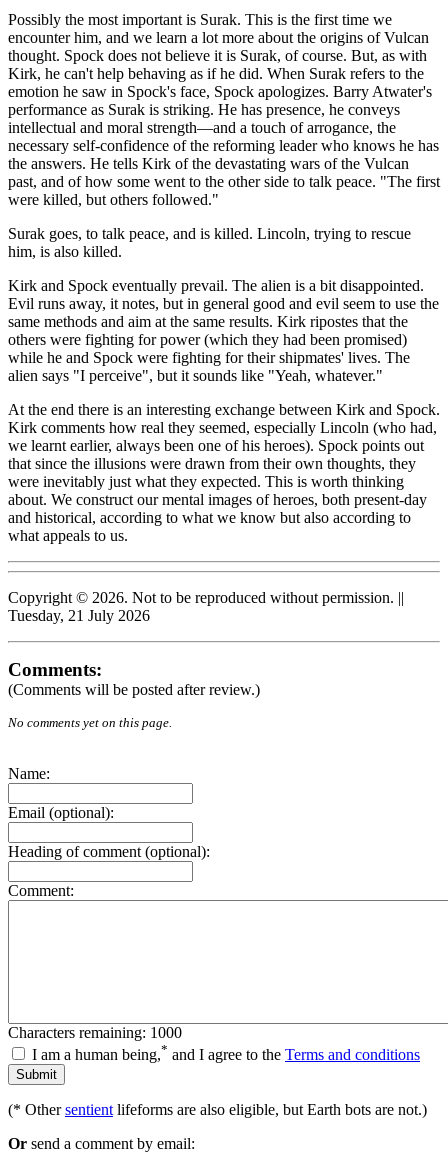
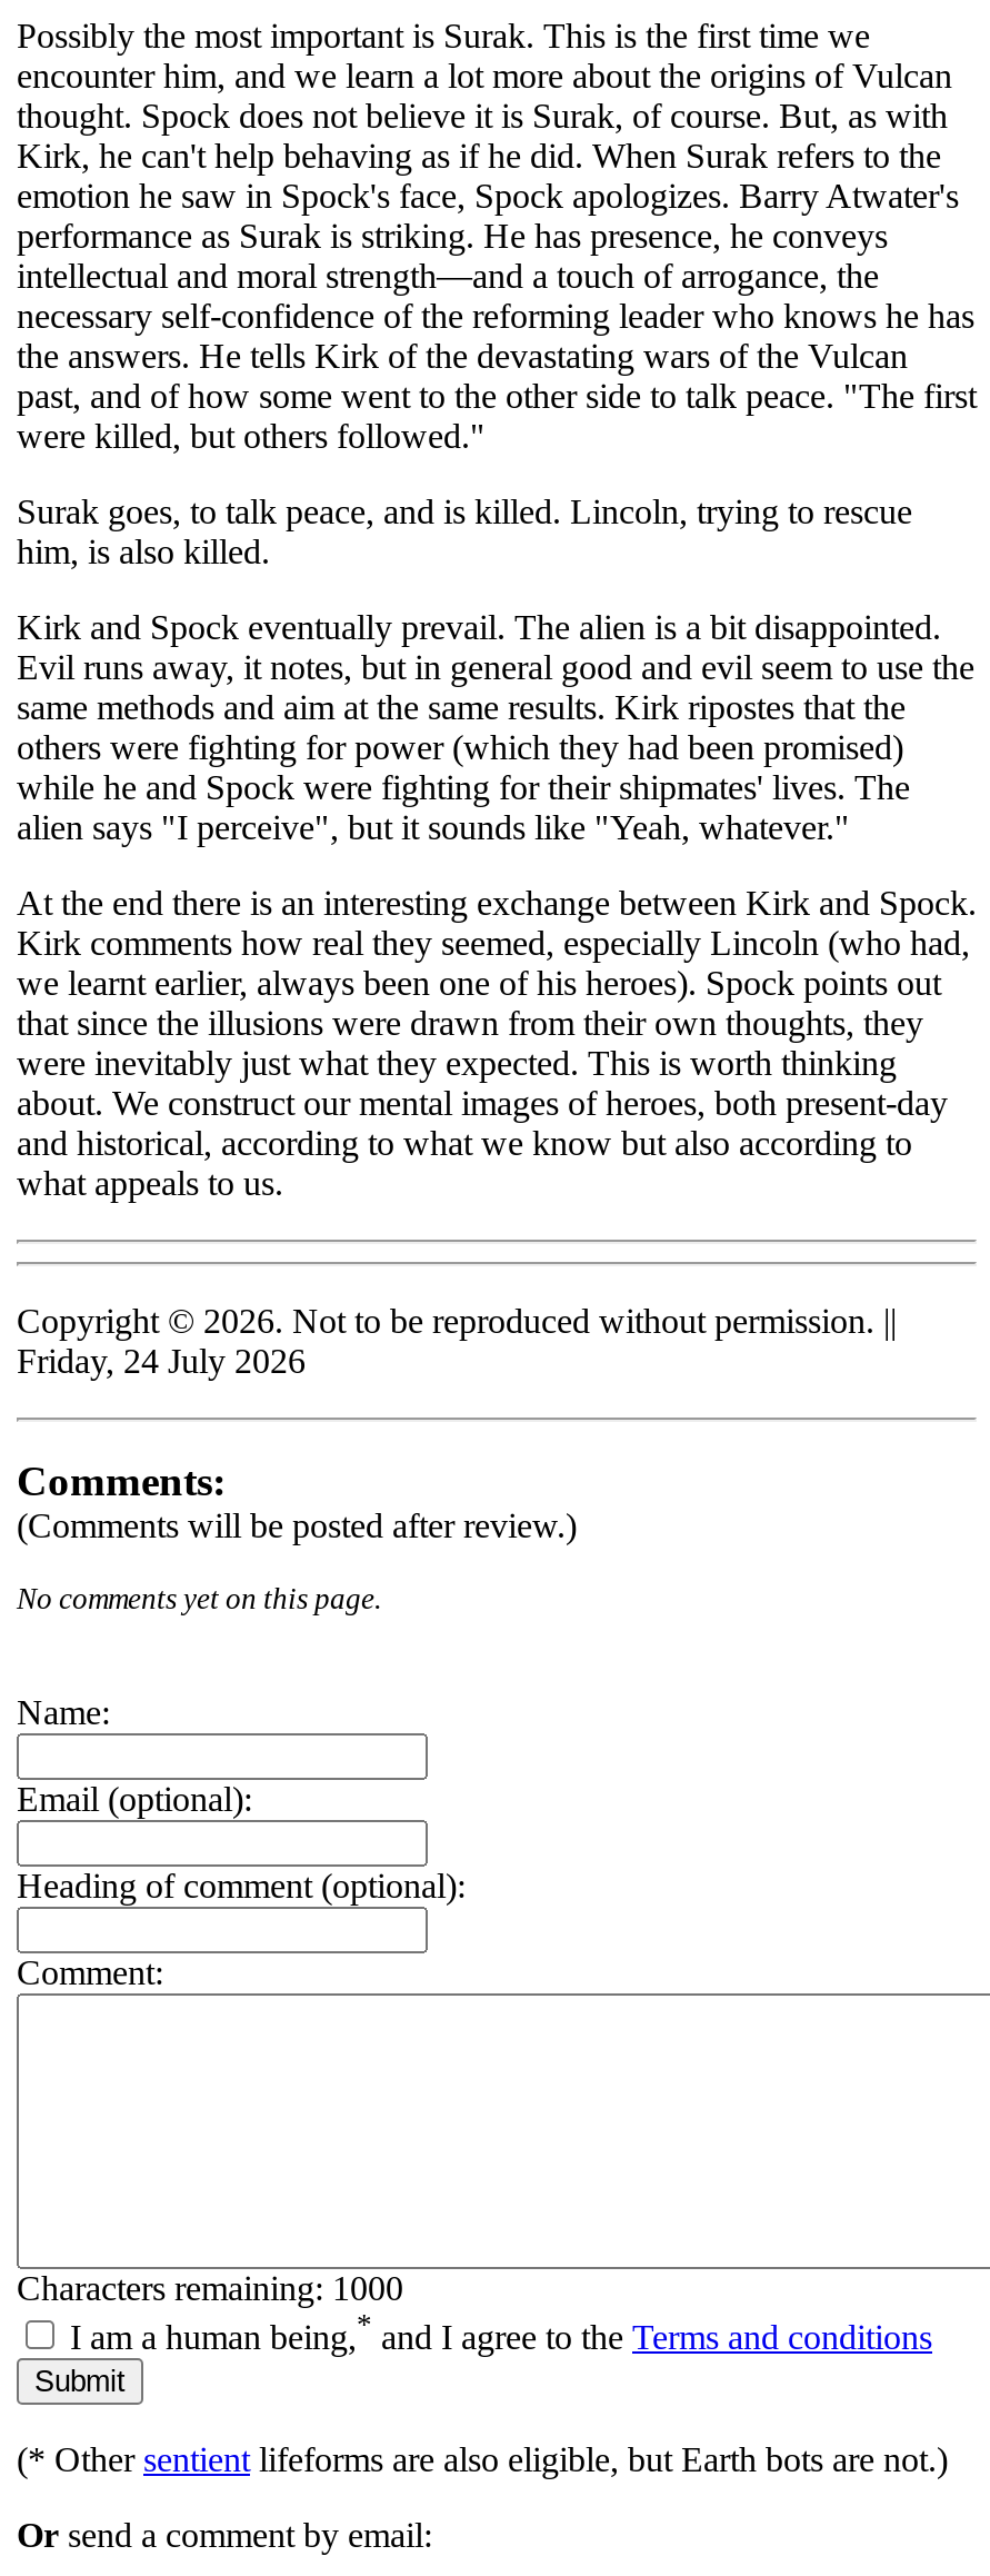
- Tuesday, 21 July 2026
+ Friday, 24 July 2026
